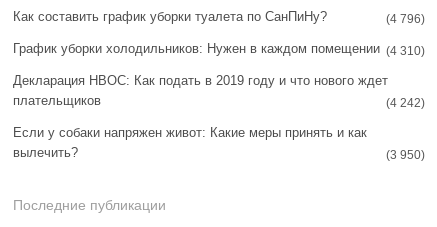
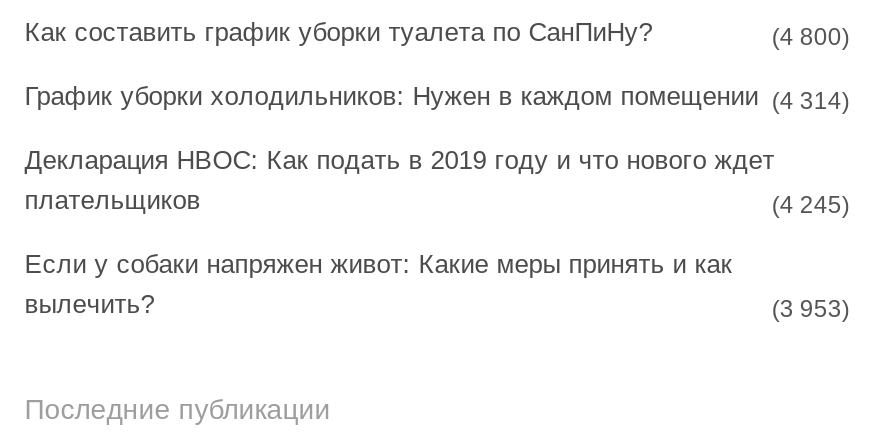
- (4 796)
+ (4 800)

- График уборки холодильников: Нужен в каждом помещении (4 310)
+ График уборки холодильников: Нужен в каждом помещении (4 314)

- (4 242)
+ (4 245)

- (3 950)
+ (3 953)
